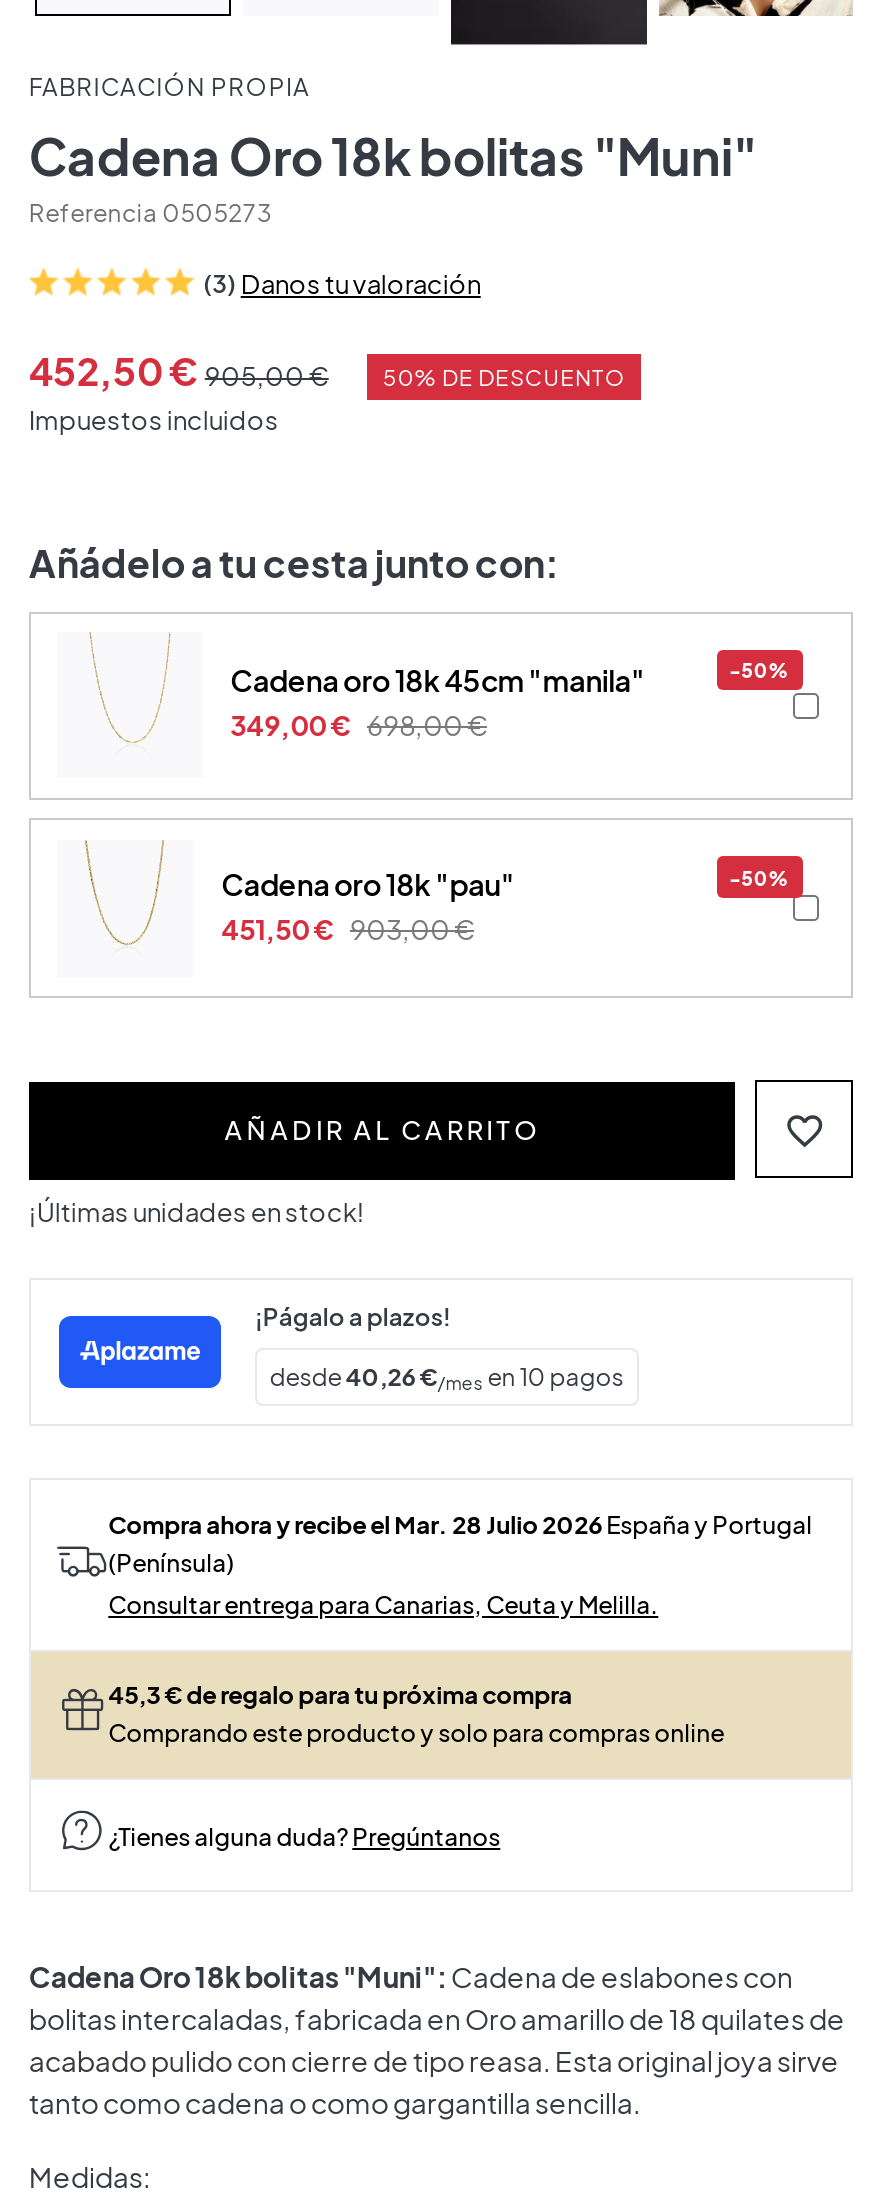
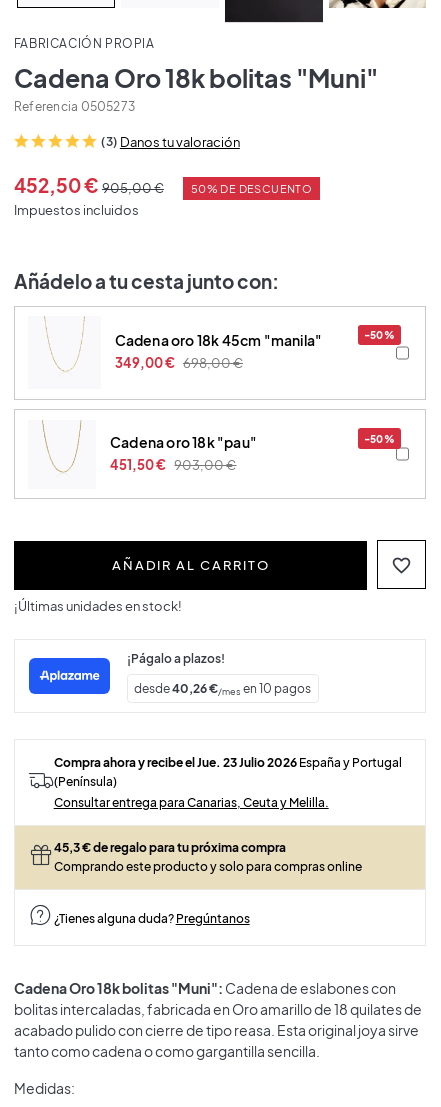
- Compra ahora y recibe el Mar. 28 Julio 2026 España y Portugal
+ Compra ahora y recibe el Jue. 23 Julio 2026 España y Portugal
